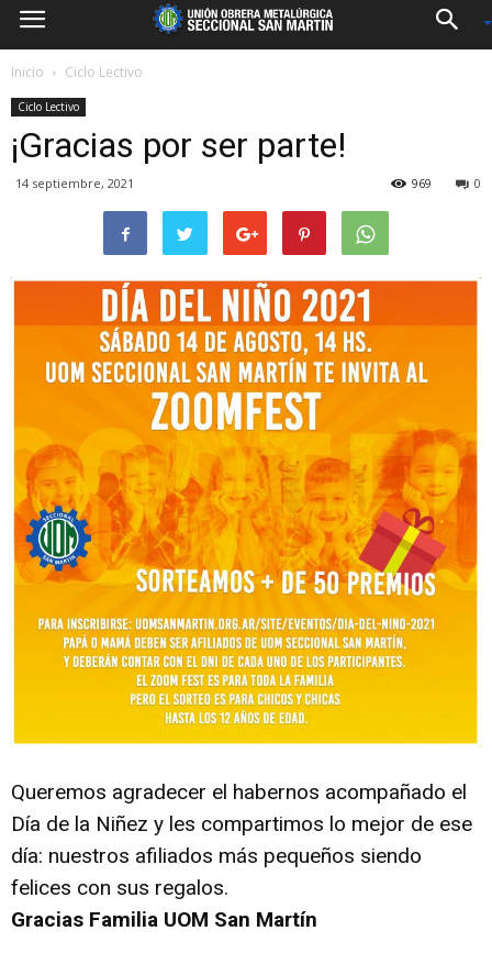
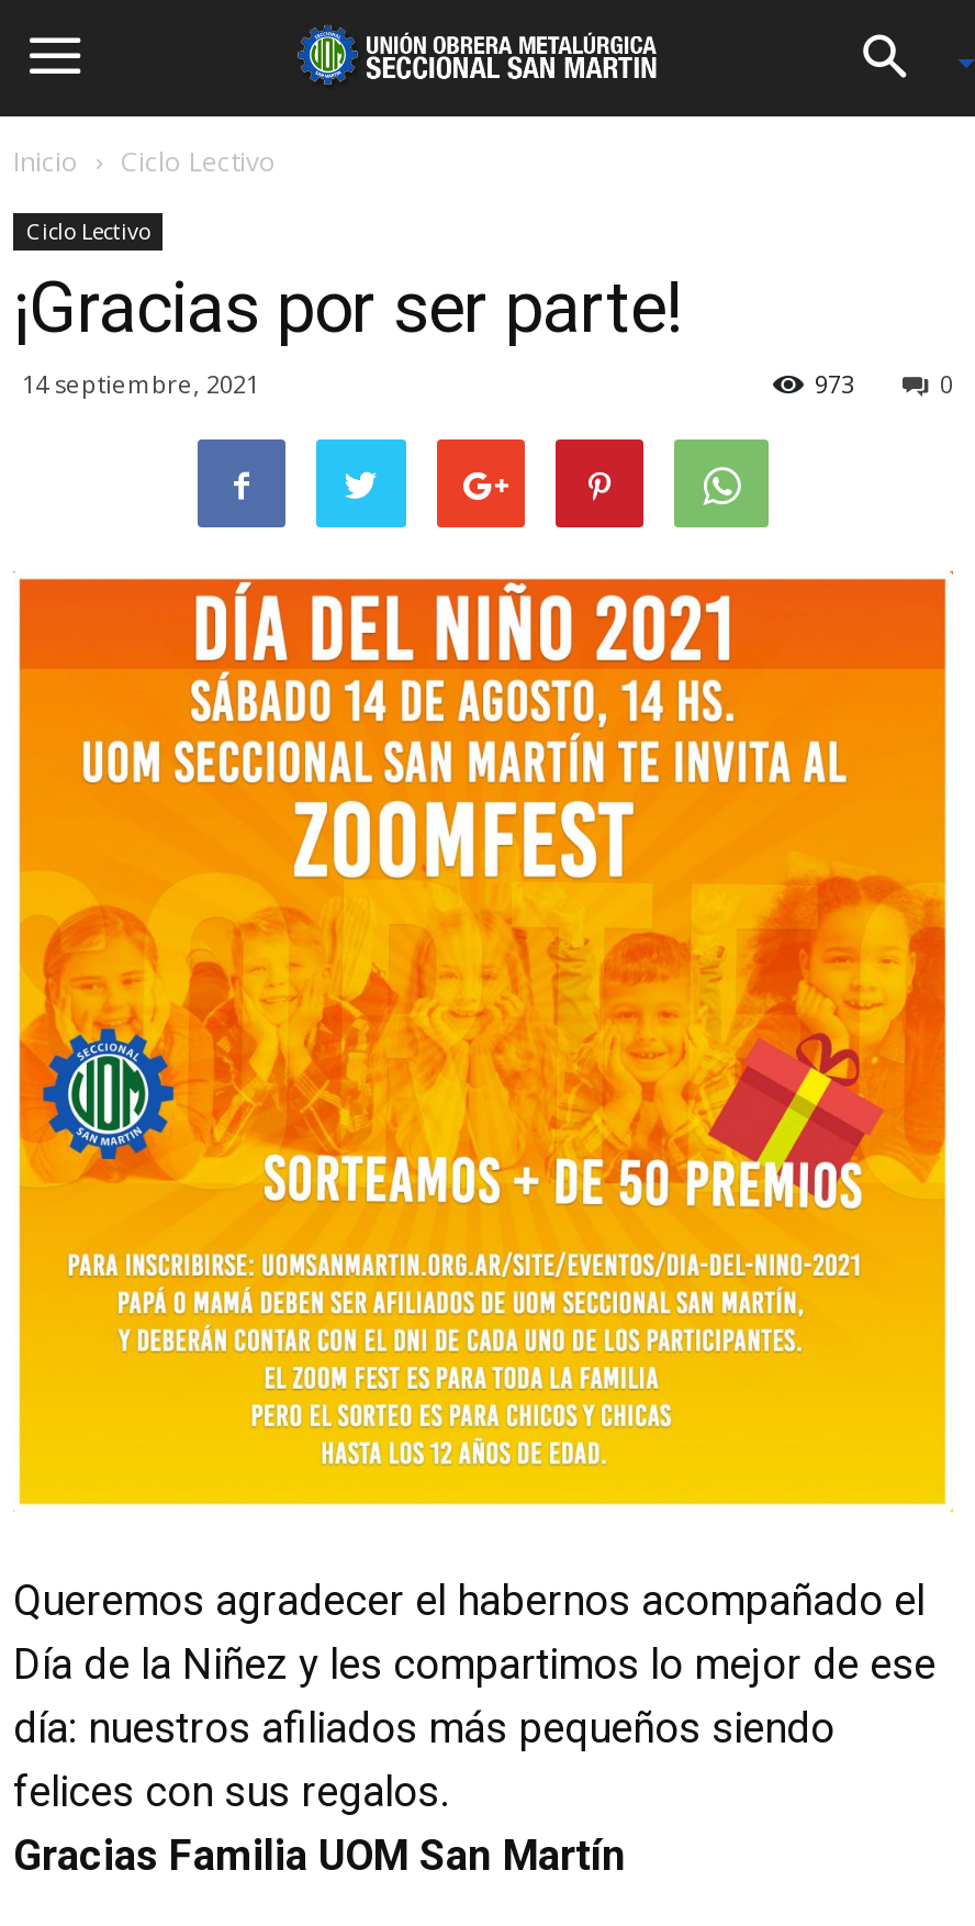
- 969
+ 973
